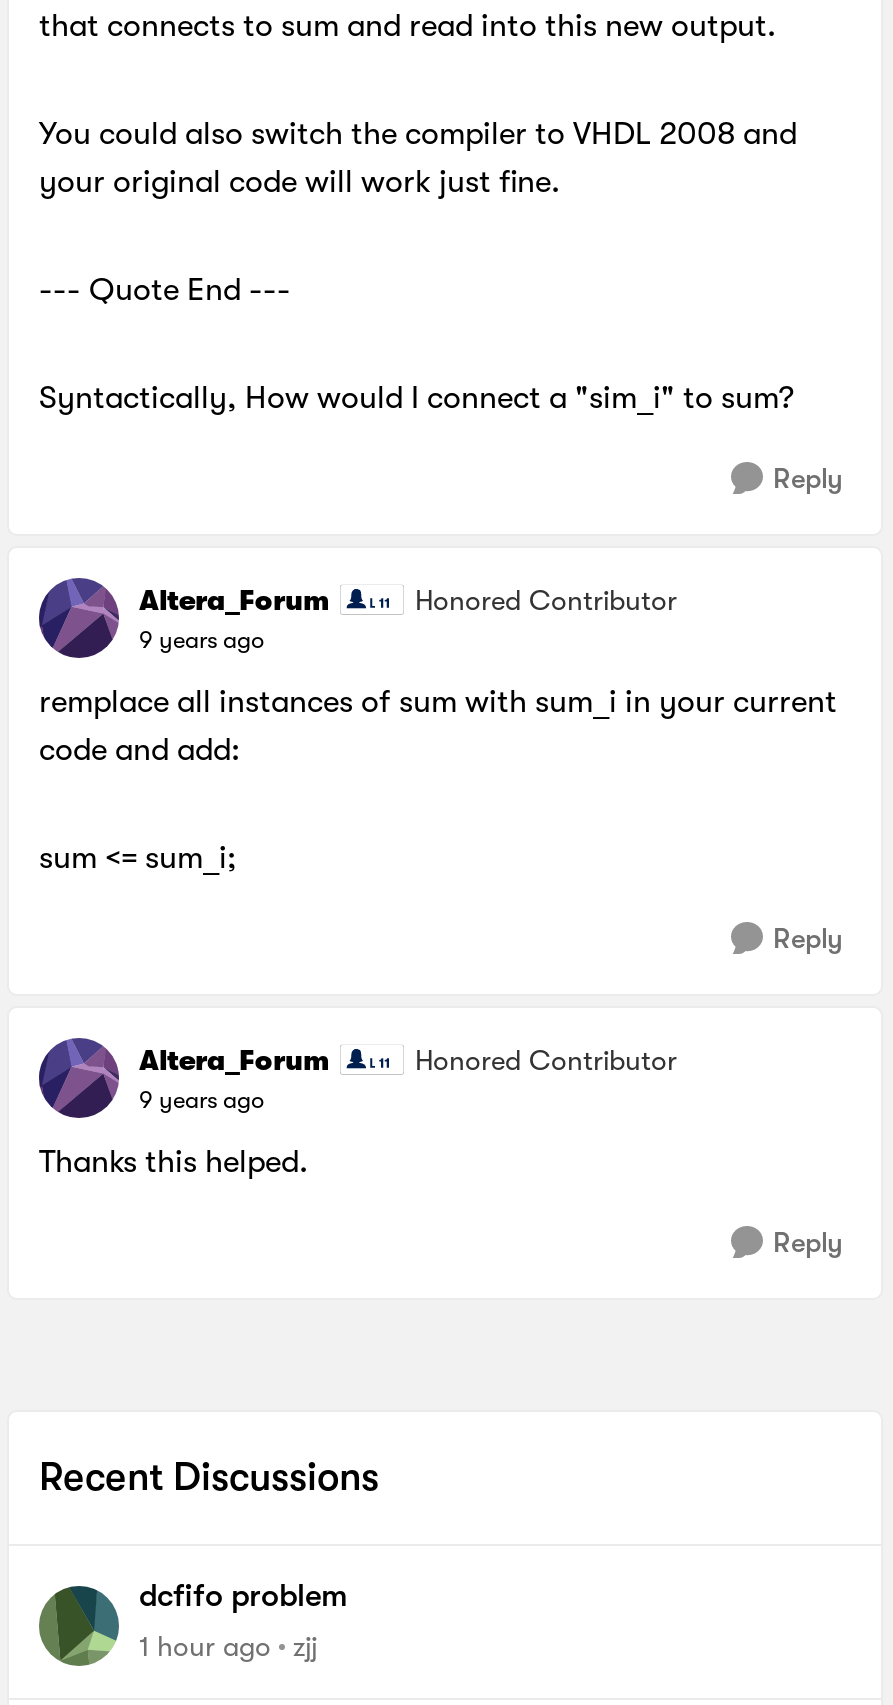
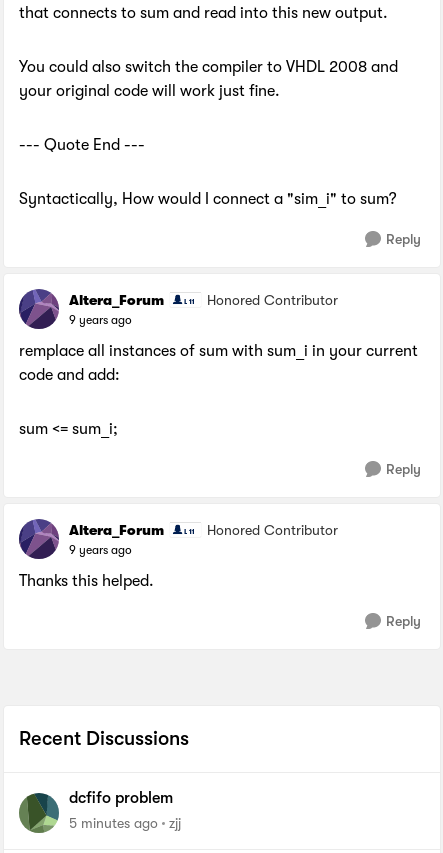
- 1 hour ago
+ 5 minutes ago
